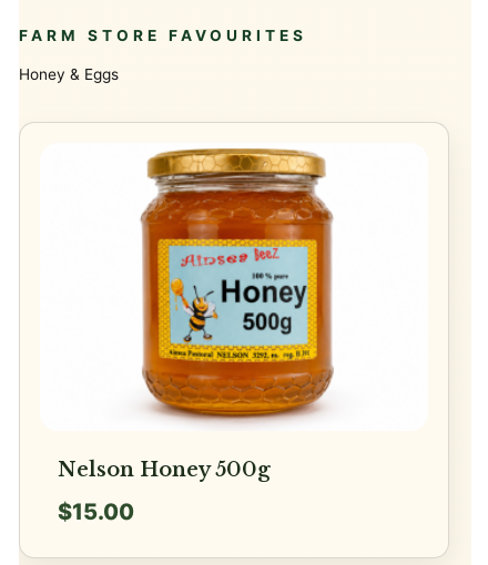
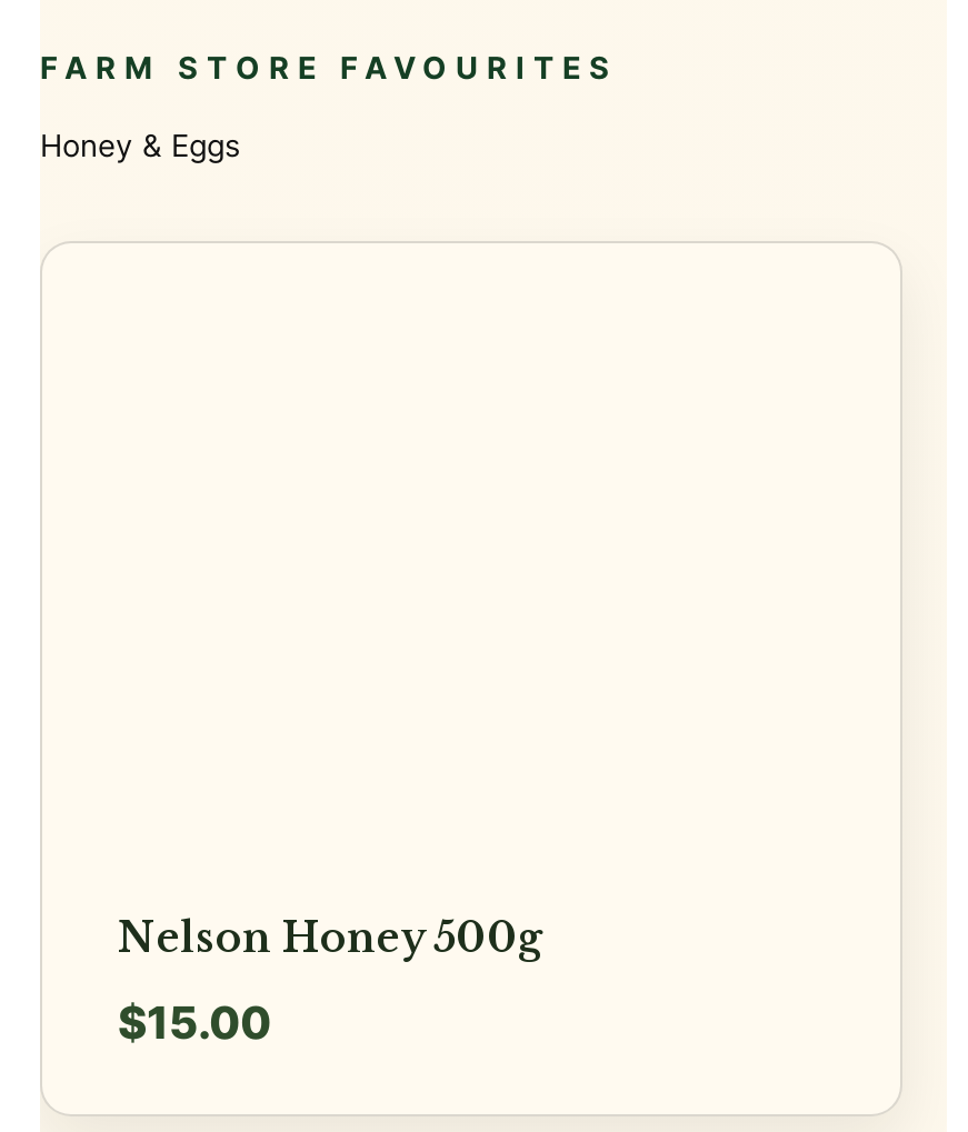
- [image]
